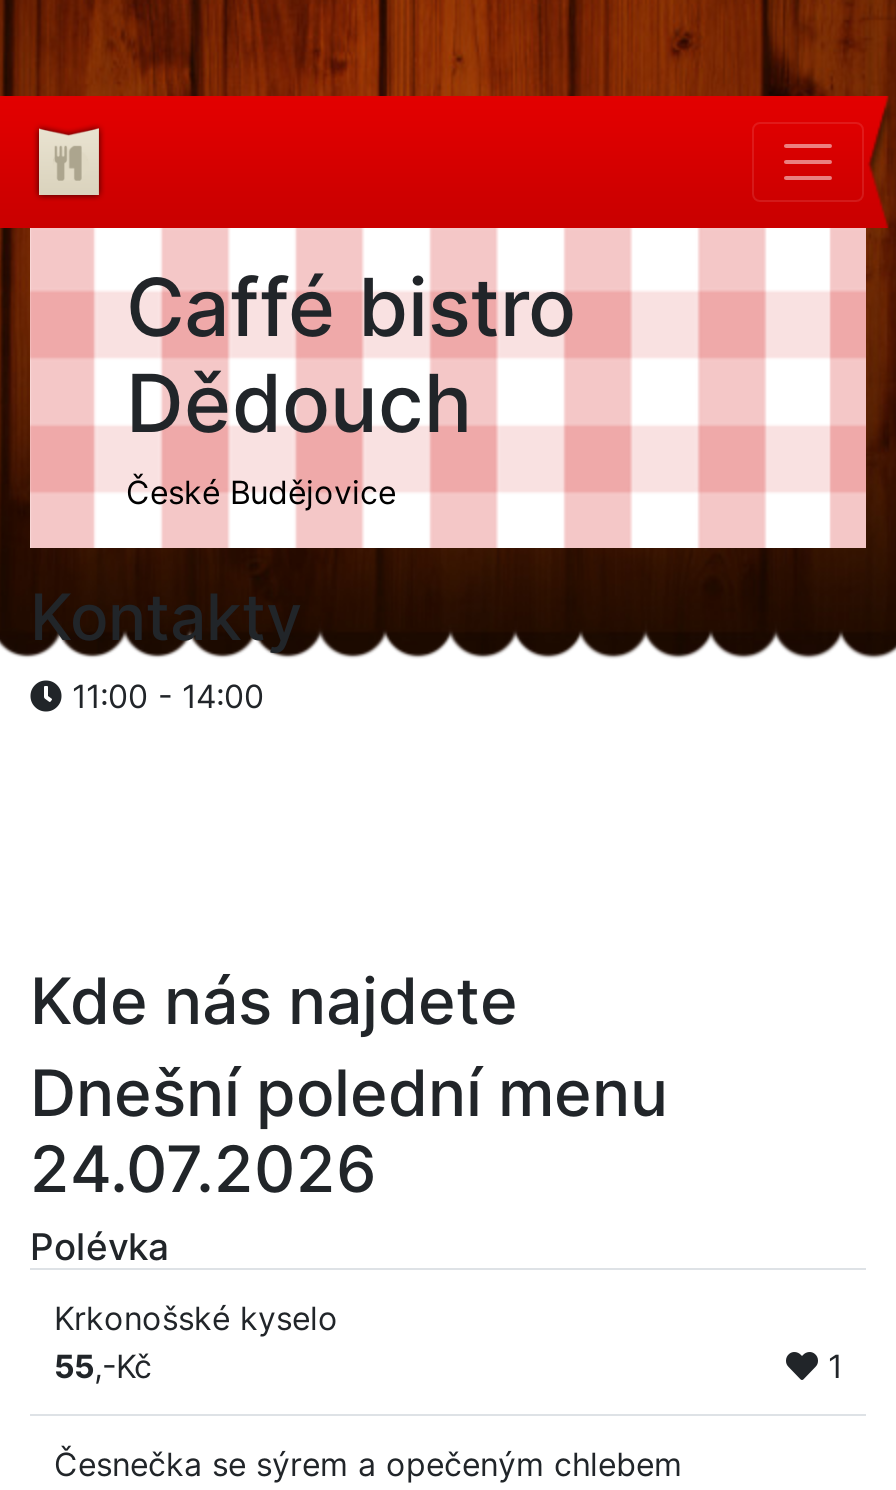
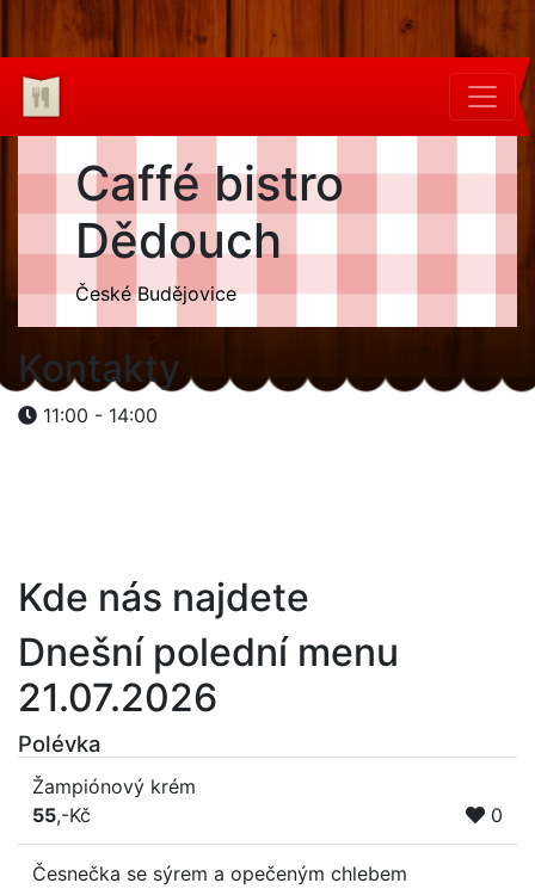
- 24.07.2026
+ 21.07.2026

- Krkonošské kyselo
- 1
+ Žampiónový krém
+ 0
